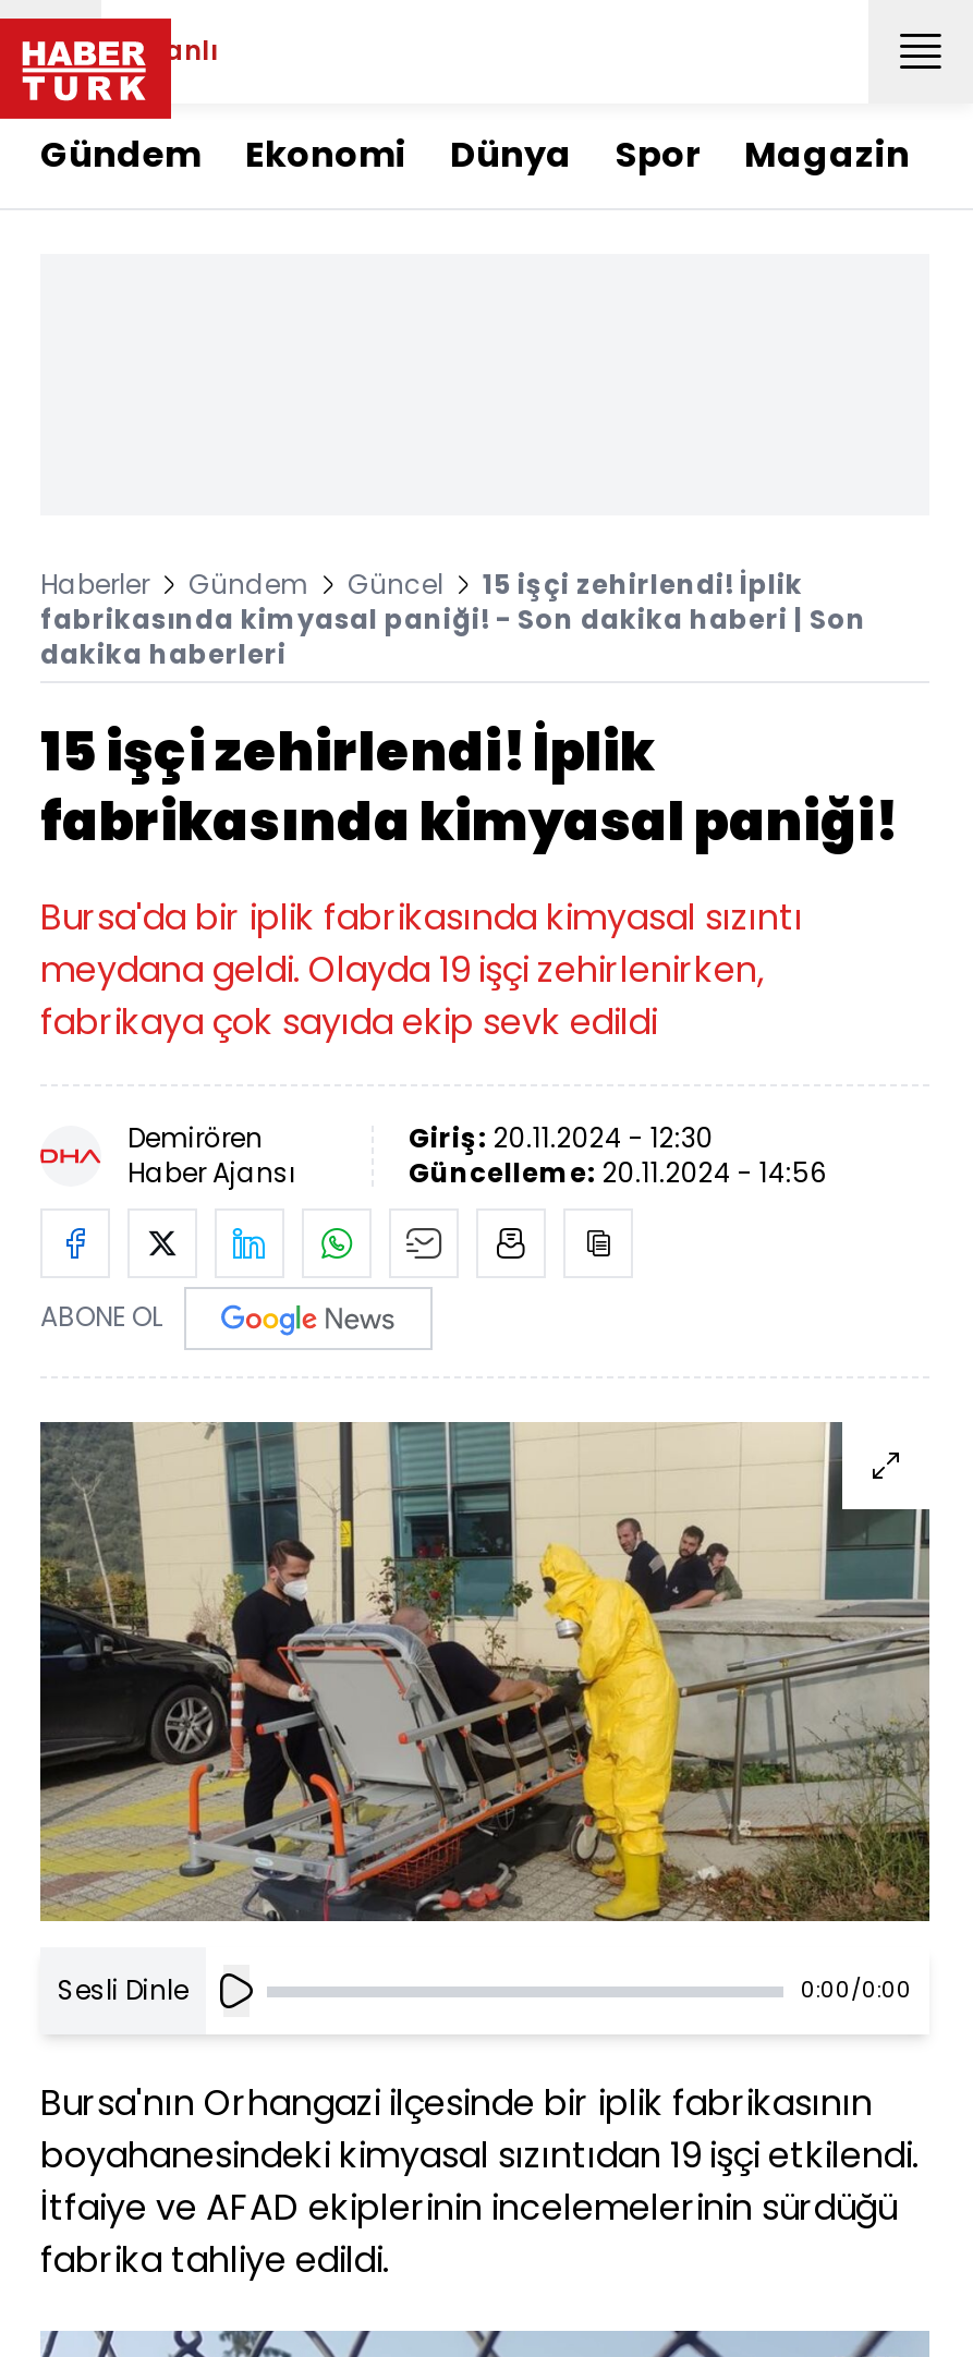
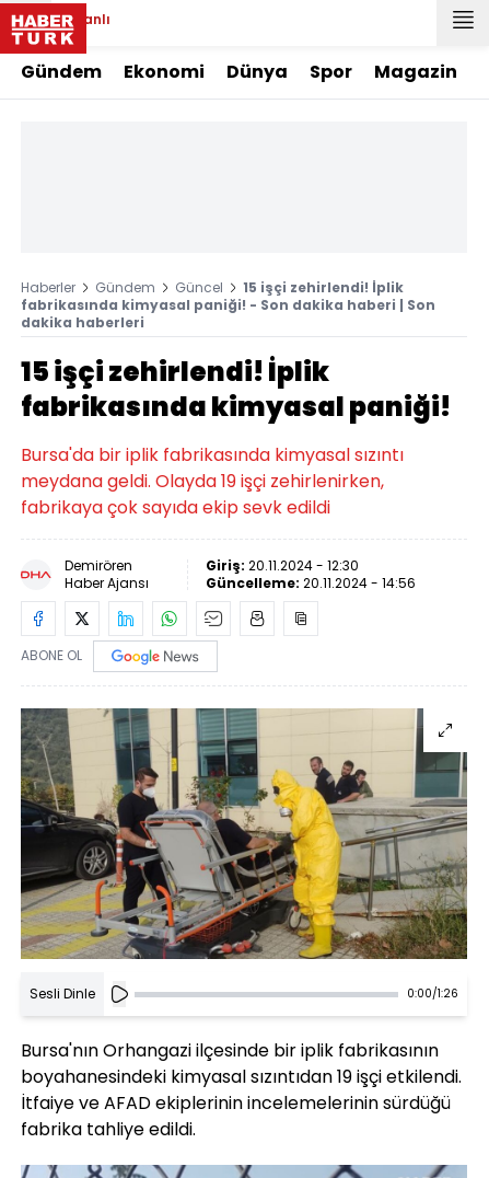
- 0:00/0:00
+ 0:00/1:26
